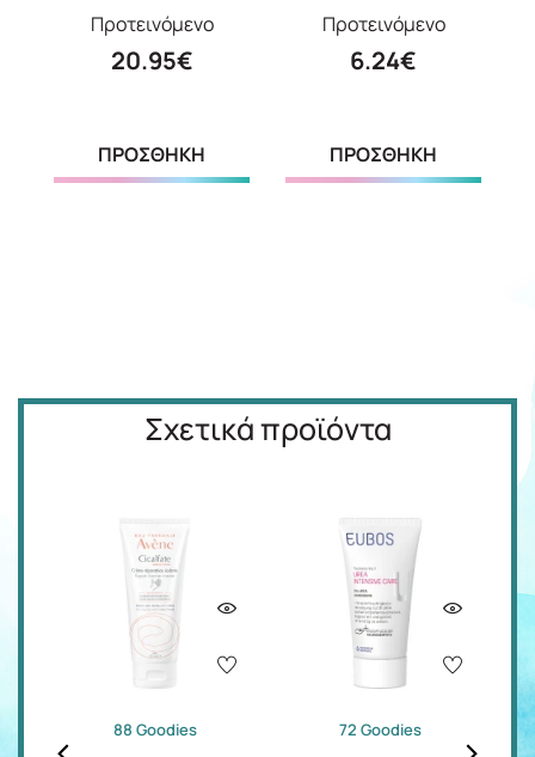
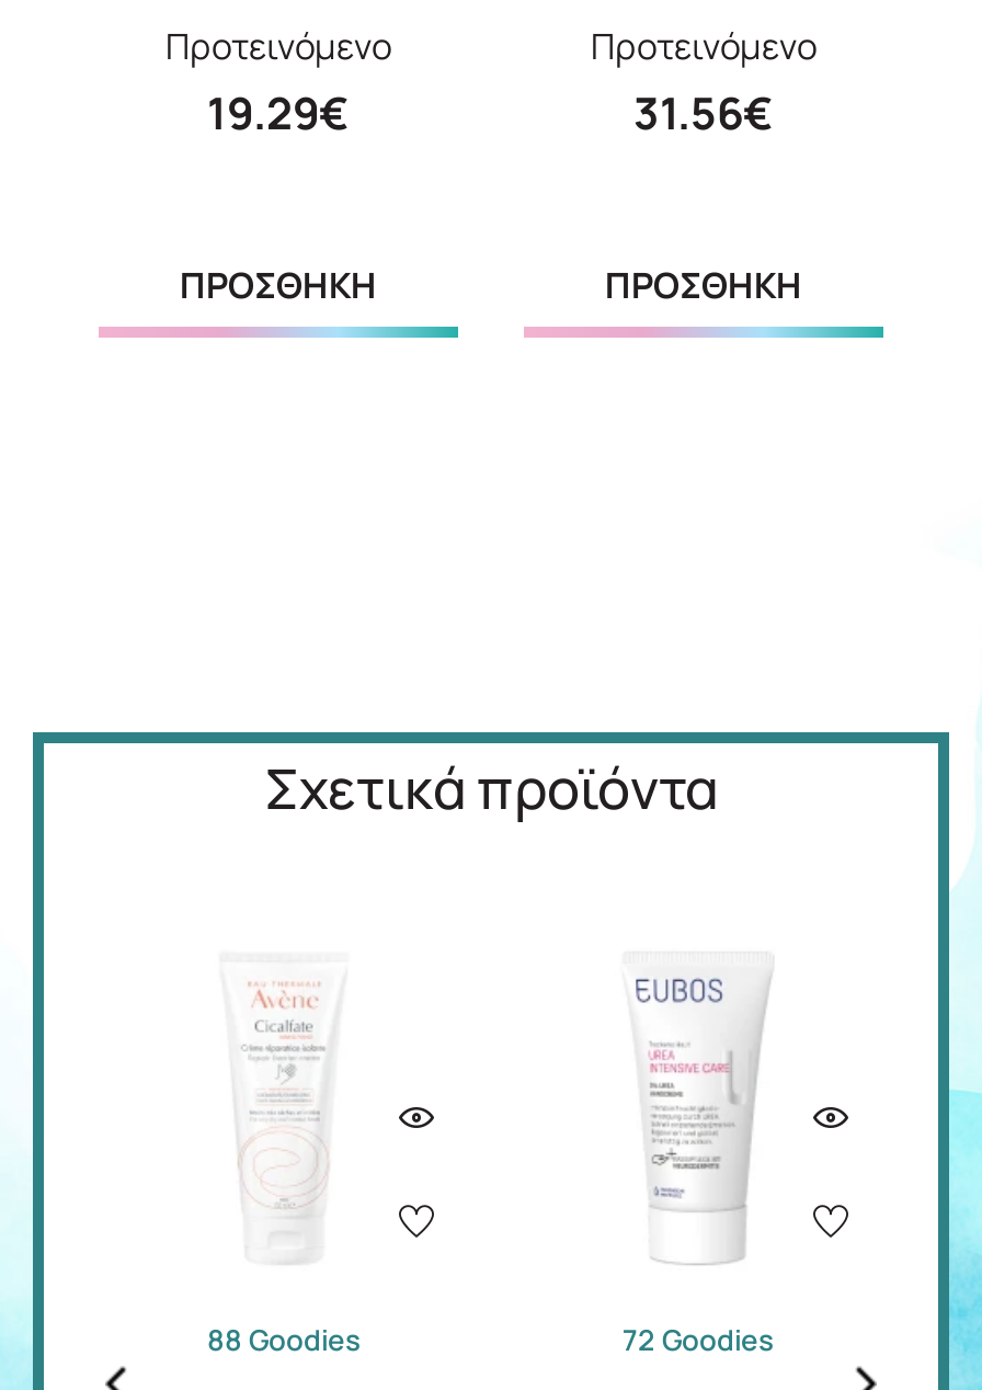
- 20.95€
+ 19.29€

- 6.24€
+ 31.56€
